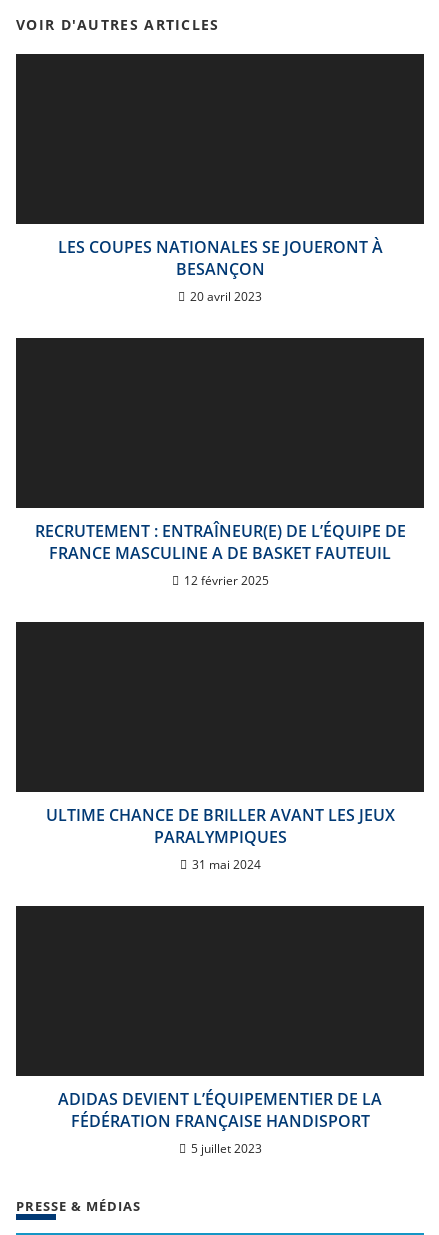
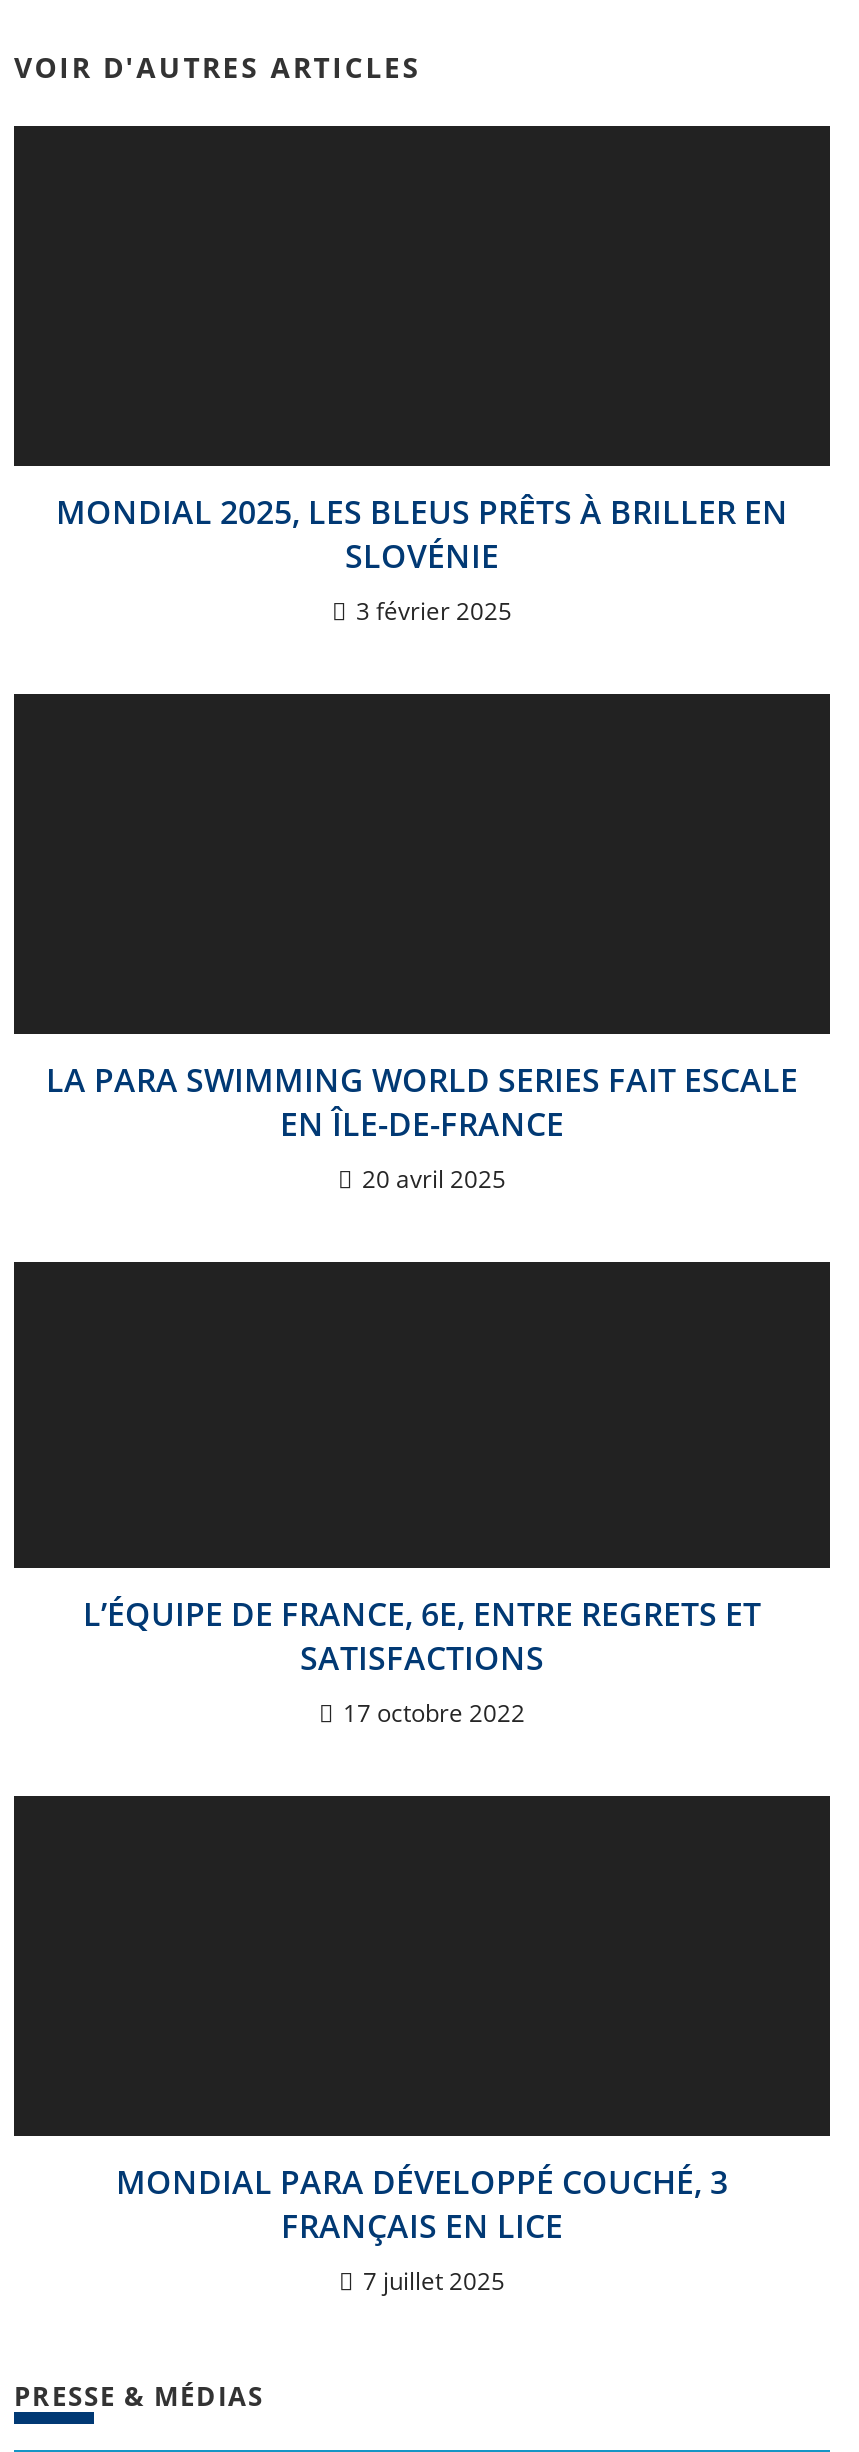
- LES COUPES NATIONALES SE JOUERONT À
- BESANÇON
- 20 avril 2023
+ MONDIAL 2025, LES BLEUS PRÊTS À BRILLER EN
+ SLOVÉNIE
+ 3 février 2025

- RECRUTEMENT : ENTRAÎNEUR(E) DE L’ÉQUIPE DE
- FRANCE MASCULINE A DE BASKET FAUTEUIL
- 12 février 2025
+ LA PARA SWIMMING WORLD SERIES FAIT ESCALE
+ EN ÎLE-DE-FRANCE
+ 20 avril 2025

- ULTIME CHANCE DE BRILLER AVANT LES JEUX
- PARALYMPIQUES
- 31 mai 2024
+ L’ÉQUIPE DE FRANCE, 6E, ENTRE REGRETS ET
+ SATISFACTIONS
+ 17 octobre 2022

- ADIDAS DEVIENT L’ÉQUIPEMENTIER DE LA
- FÉDÉRATION FRANÇAISE HANDISPORT
- 5 juillet 2023
+ MONDIAL PARA DÉVELOPPÉ COUCHÉ, 3
+ FRANÇAIS EN LICE
+ 7 juillet 2025
